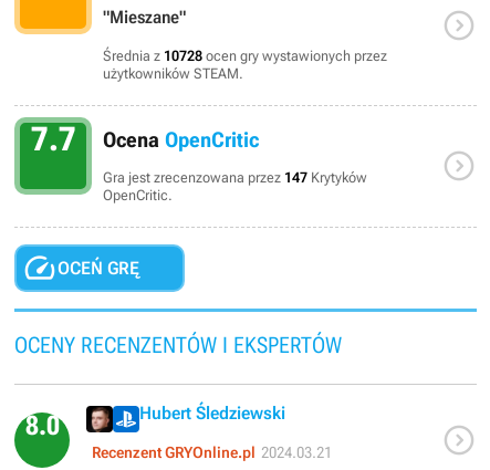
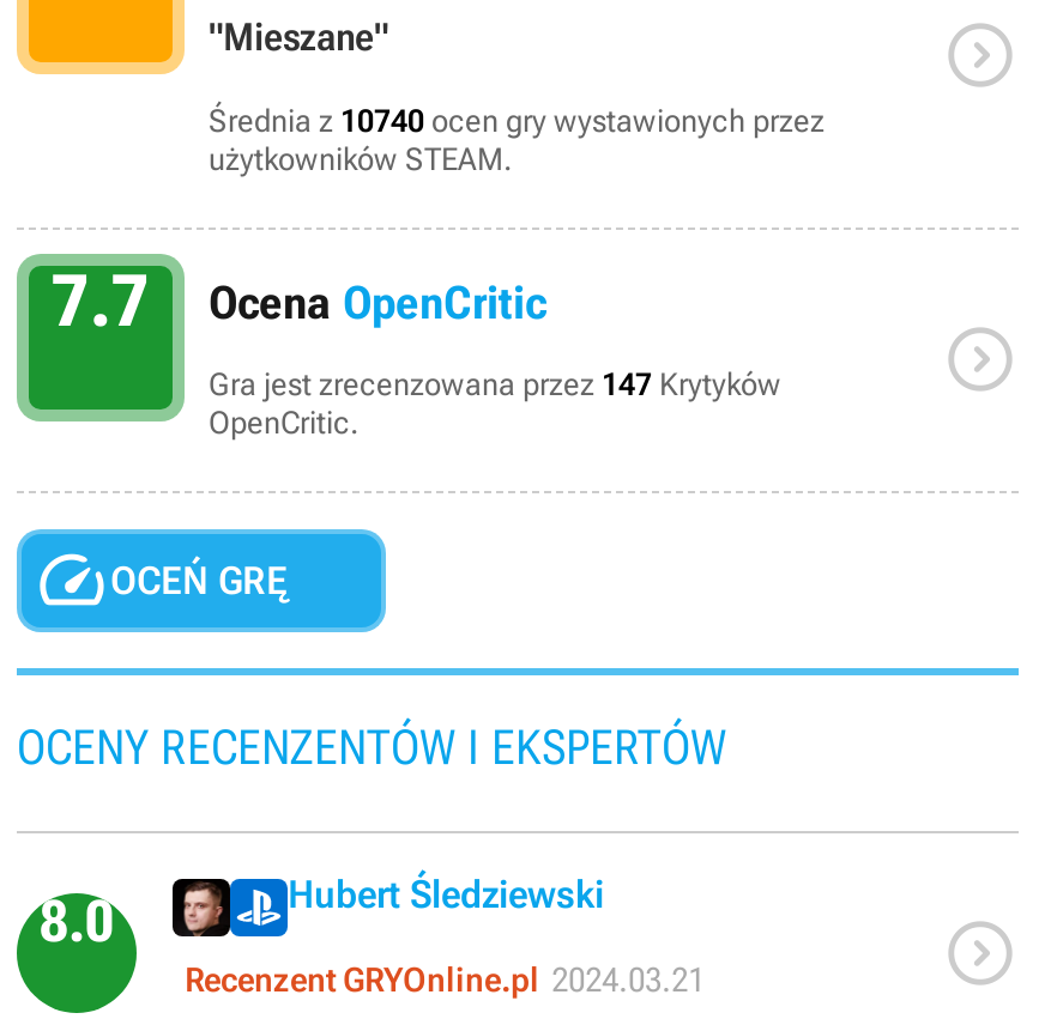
- Średnia z 10728 ocen gry wystawionych przez
+ Średnia z 10740 ocen gry wystawionych przez
